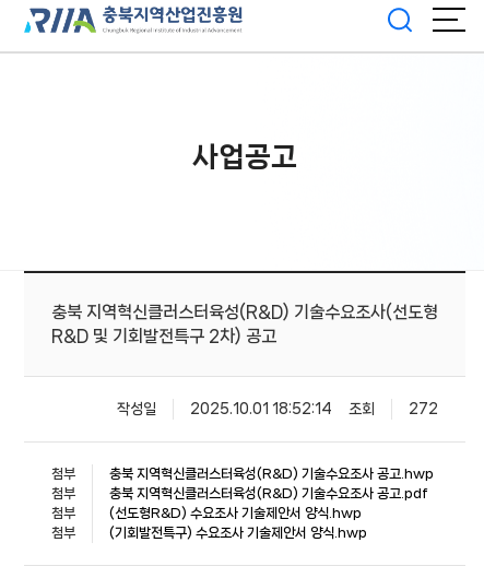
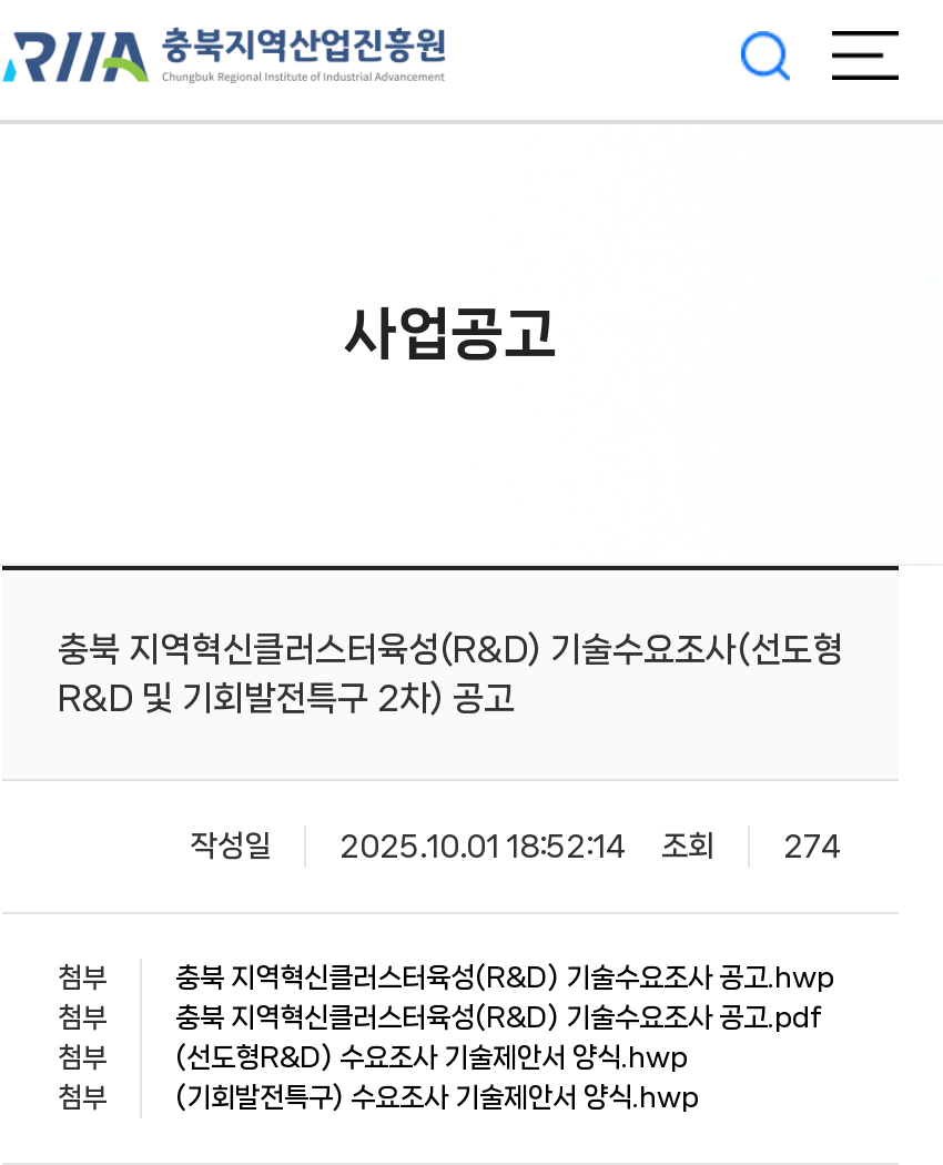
- 272
+ 274
